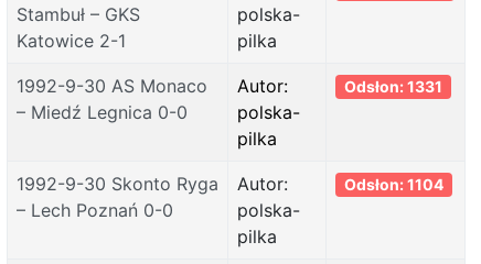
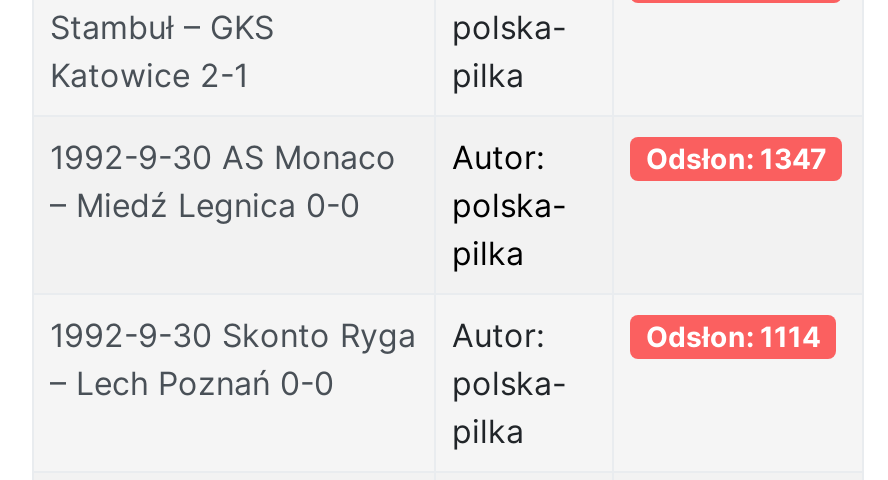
- Odsłon: 1331
+ Odsłon: 1347

- Odsłon: 1104
+ Odsłon: 1114
